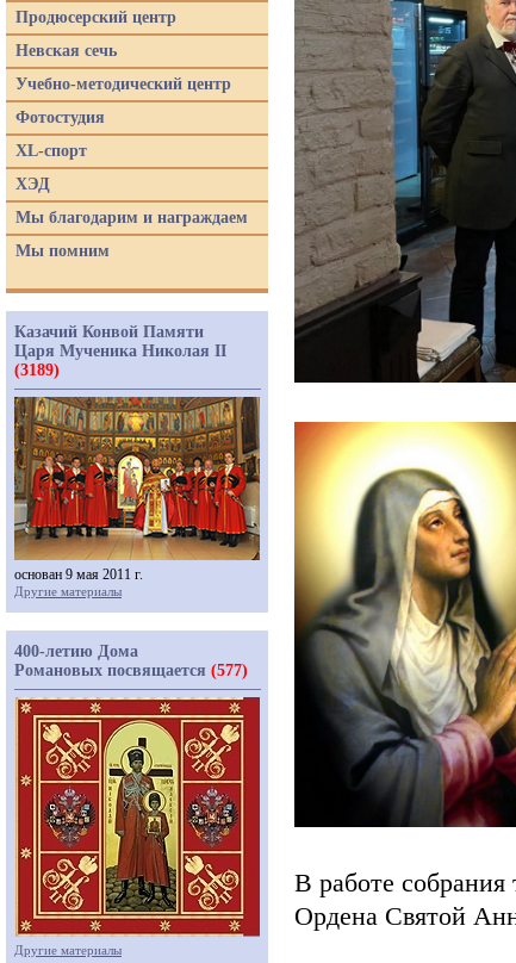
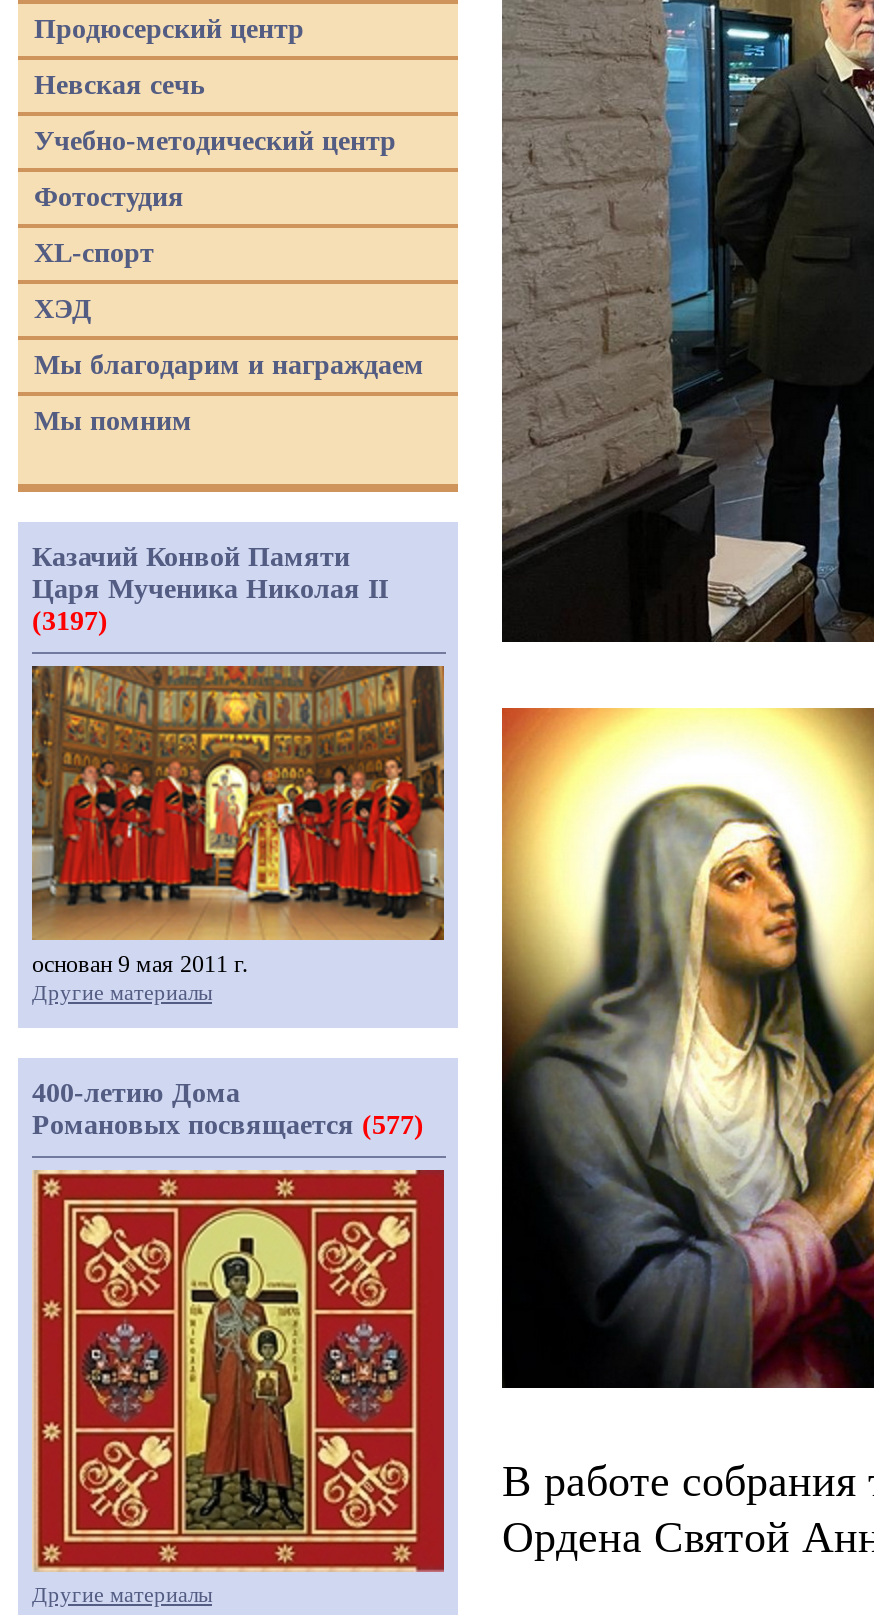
- (3189)
+ (3197)
